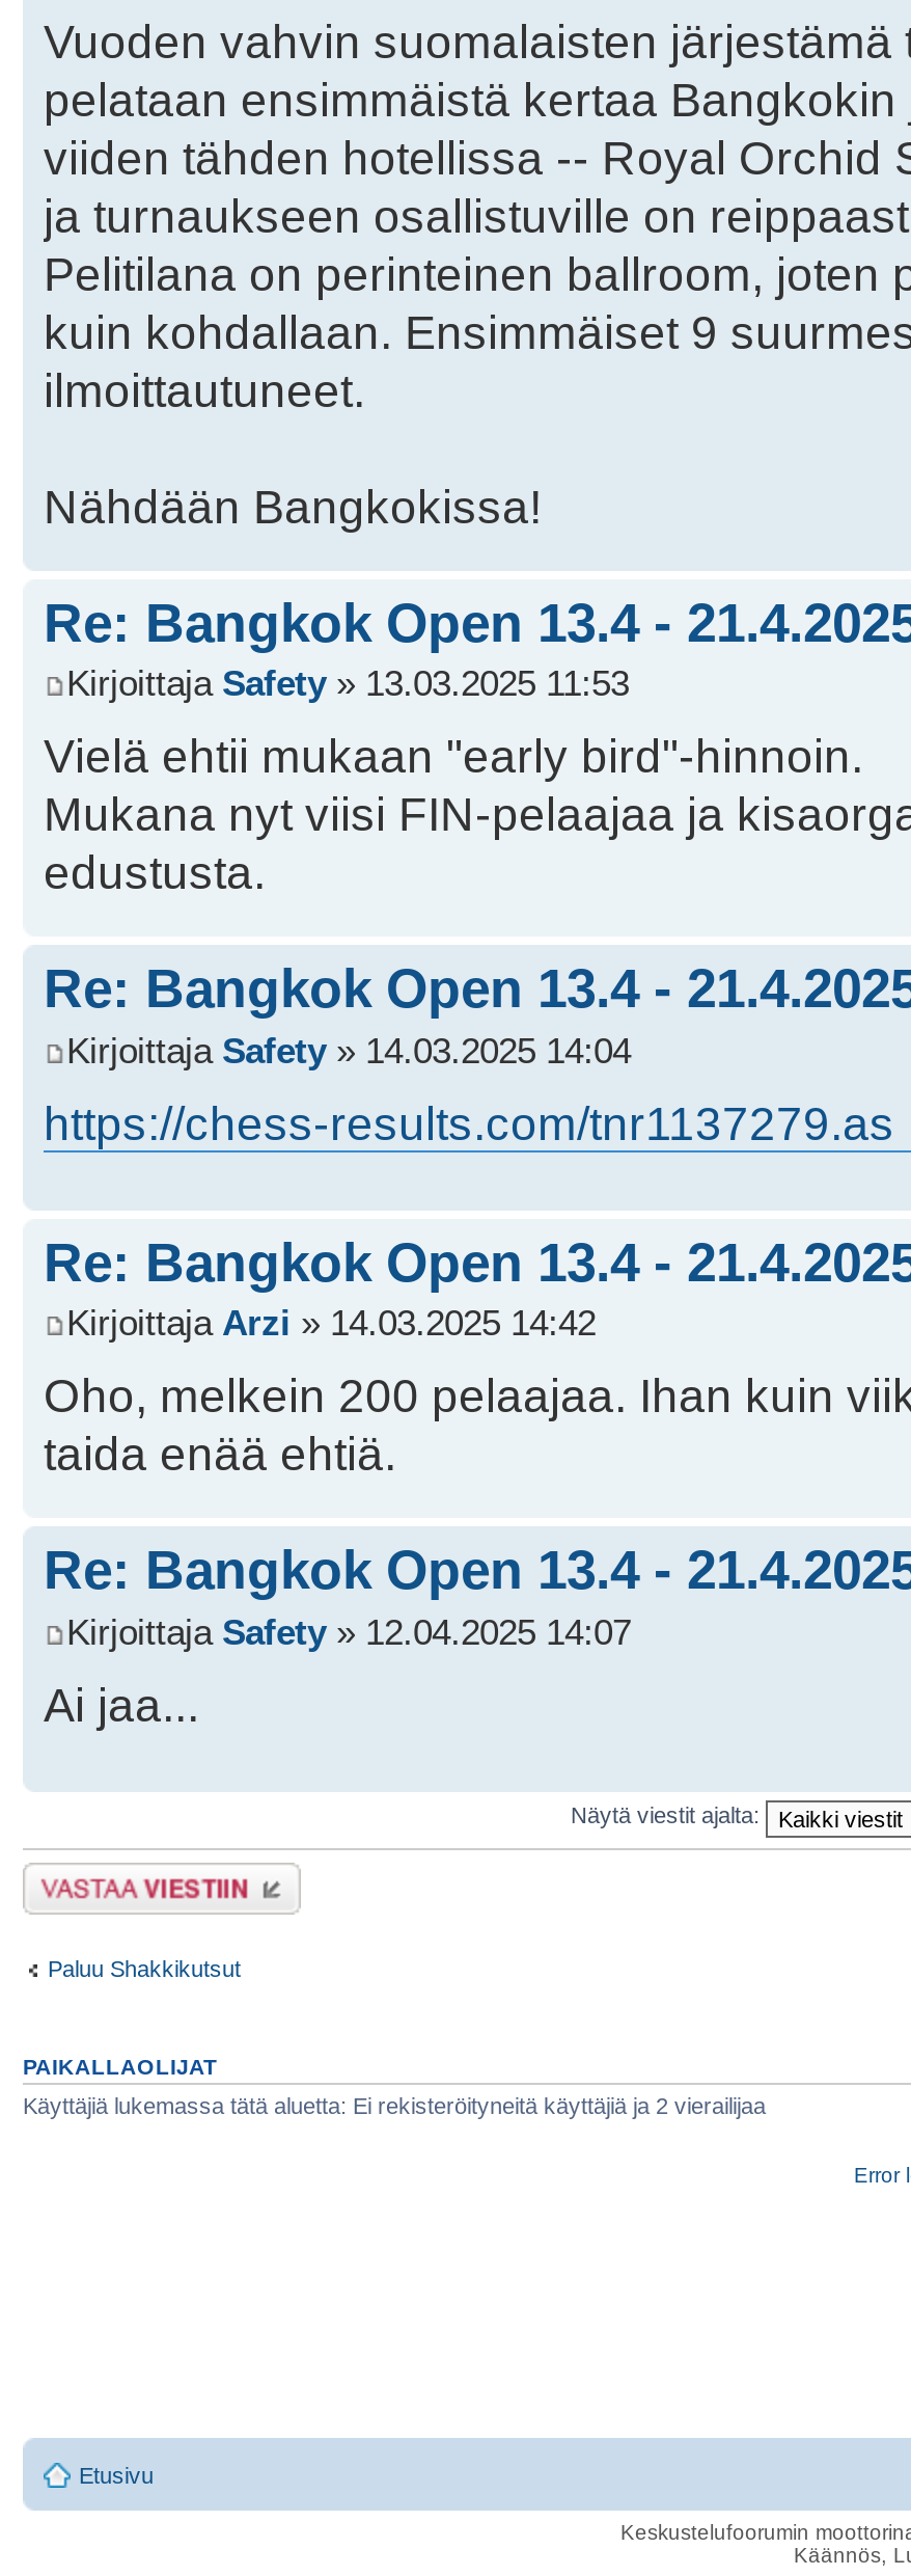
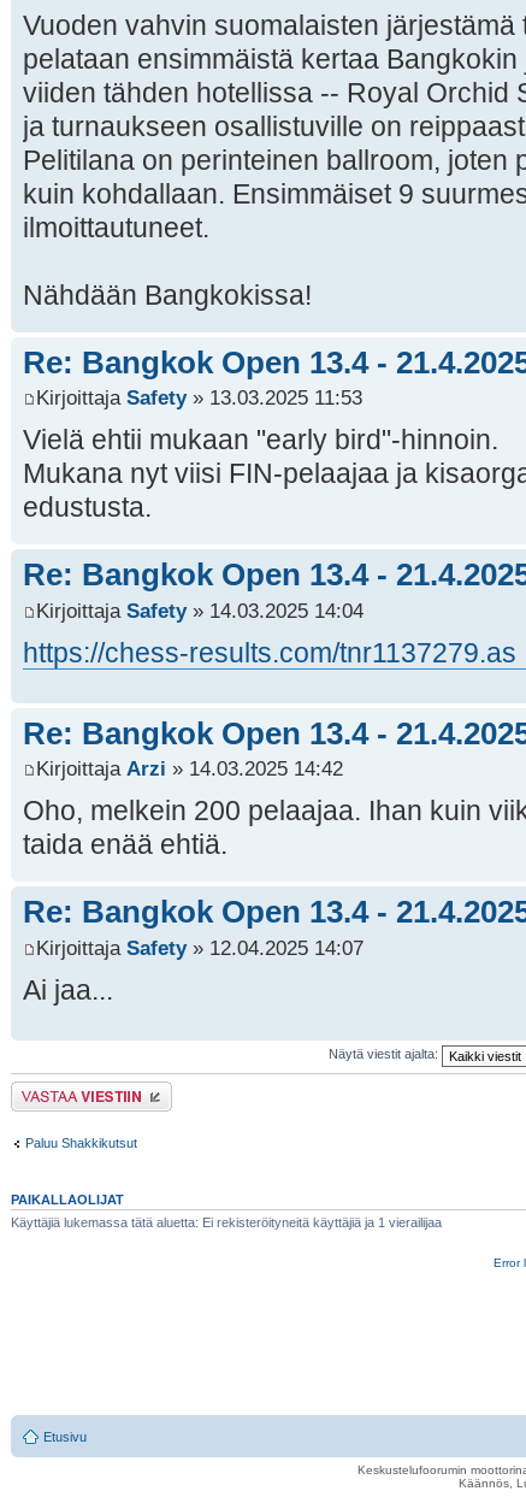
- Käyttäjiä lukemassa tätä aluetta: Ei rekisteröityneitä käyttäjiä ja 2 vierailijaa
+ Käyttäjiä lukemassa tätä aluetta: Ei rekisteröityneitä käyttäjiä ja 1 vierailijaa
